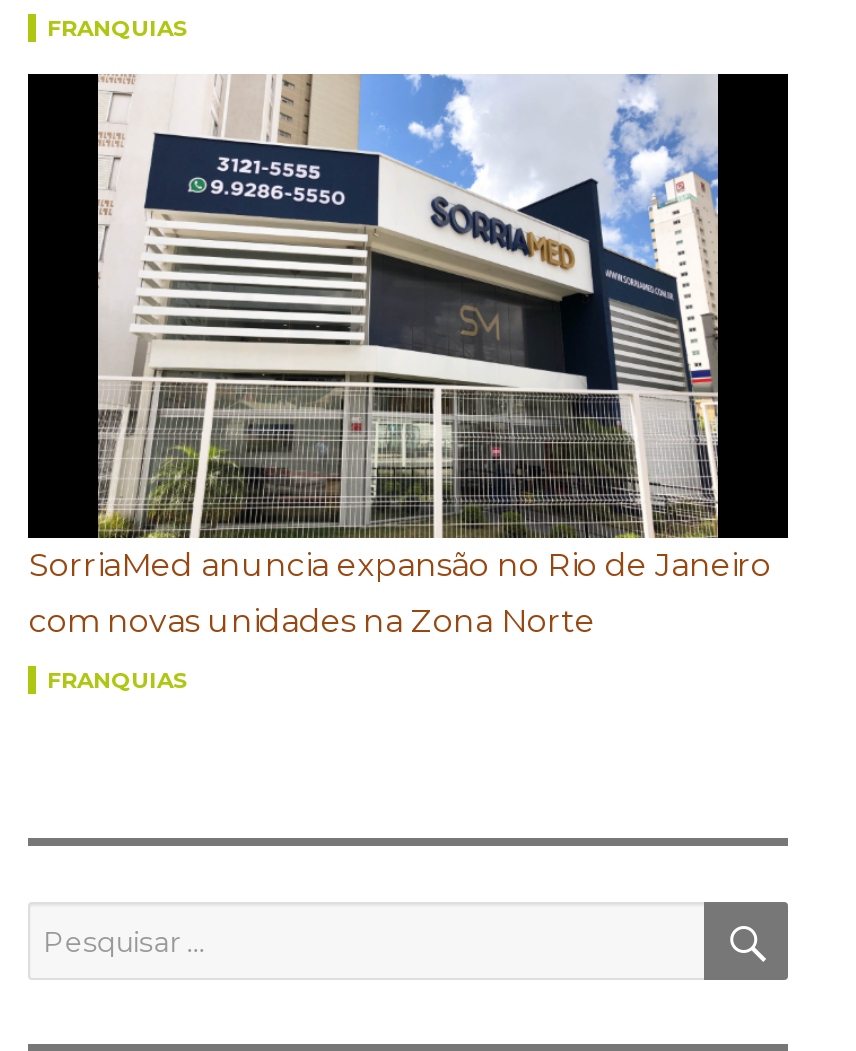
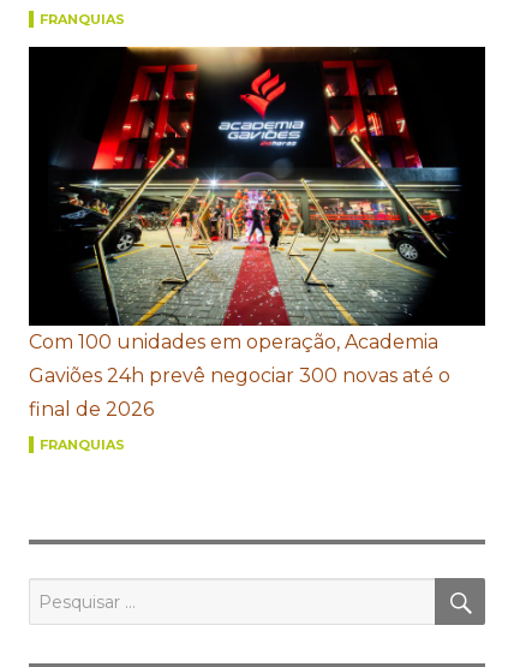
- [image]
- SorriaMed anuncia expansão no Rio de Janeiro
- com novas unidades na Zona Norte
+ [image]
+ Com 100 unidades em operação, Academia
+ Gaviões 24h prevê negociar 300 novas até o
+ final de 2026
